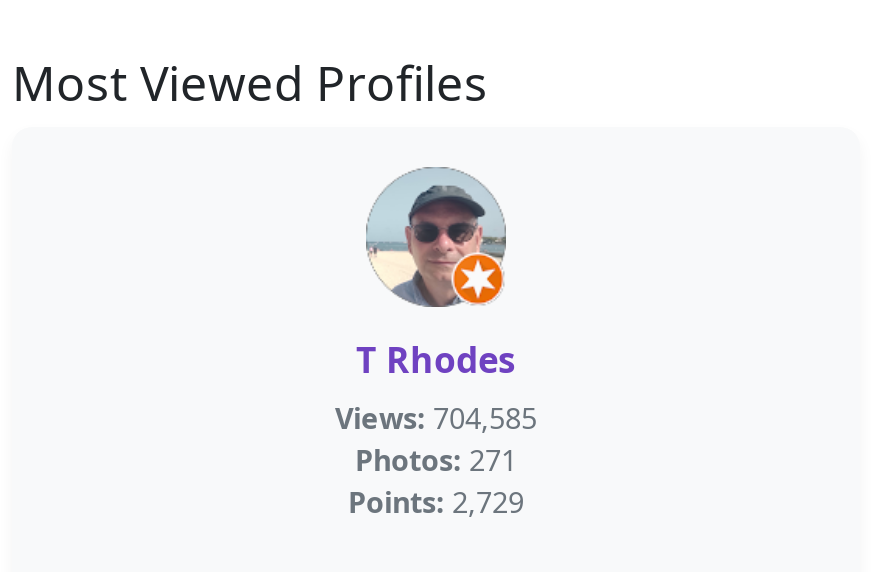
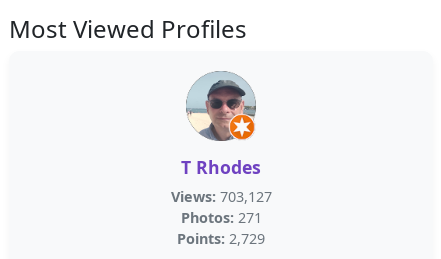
- Views: 704,585
+ Views: 703,127
